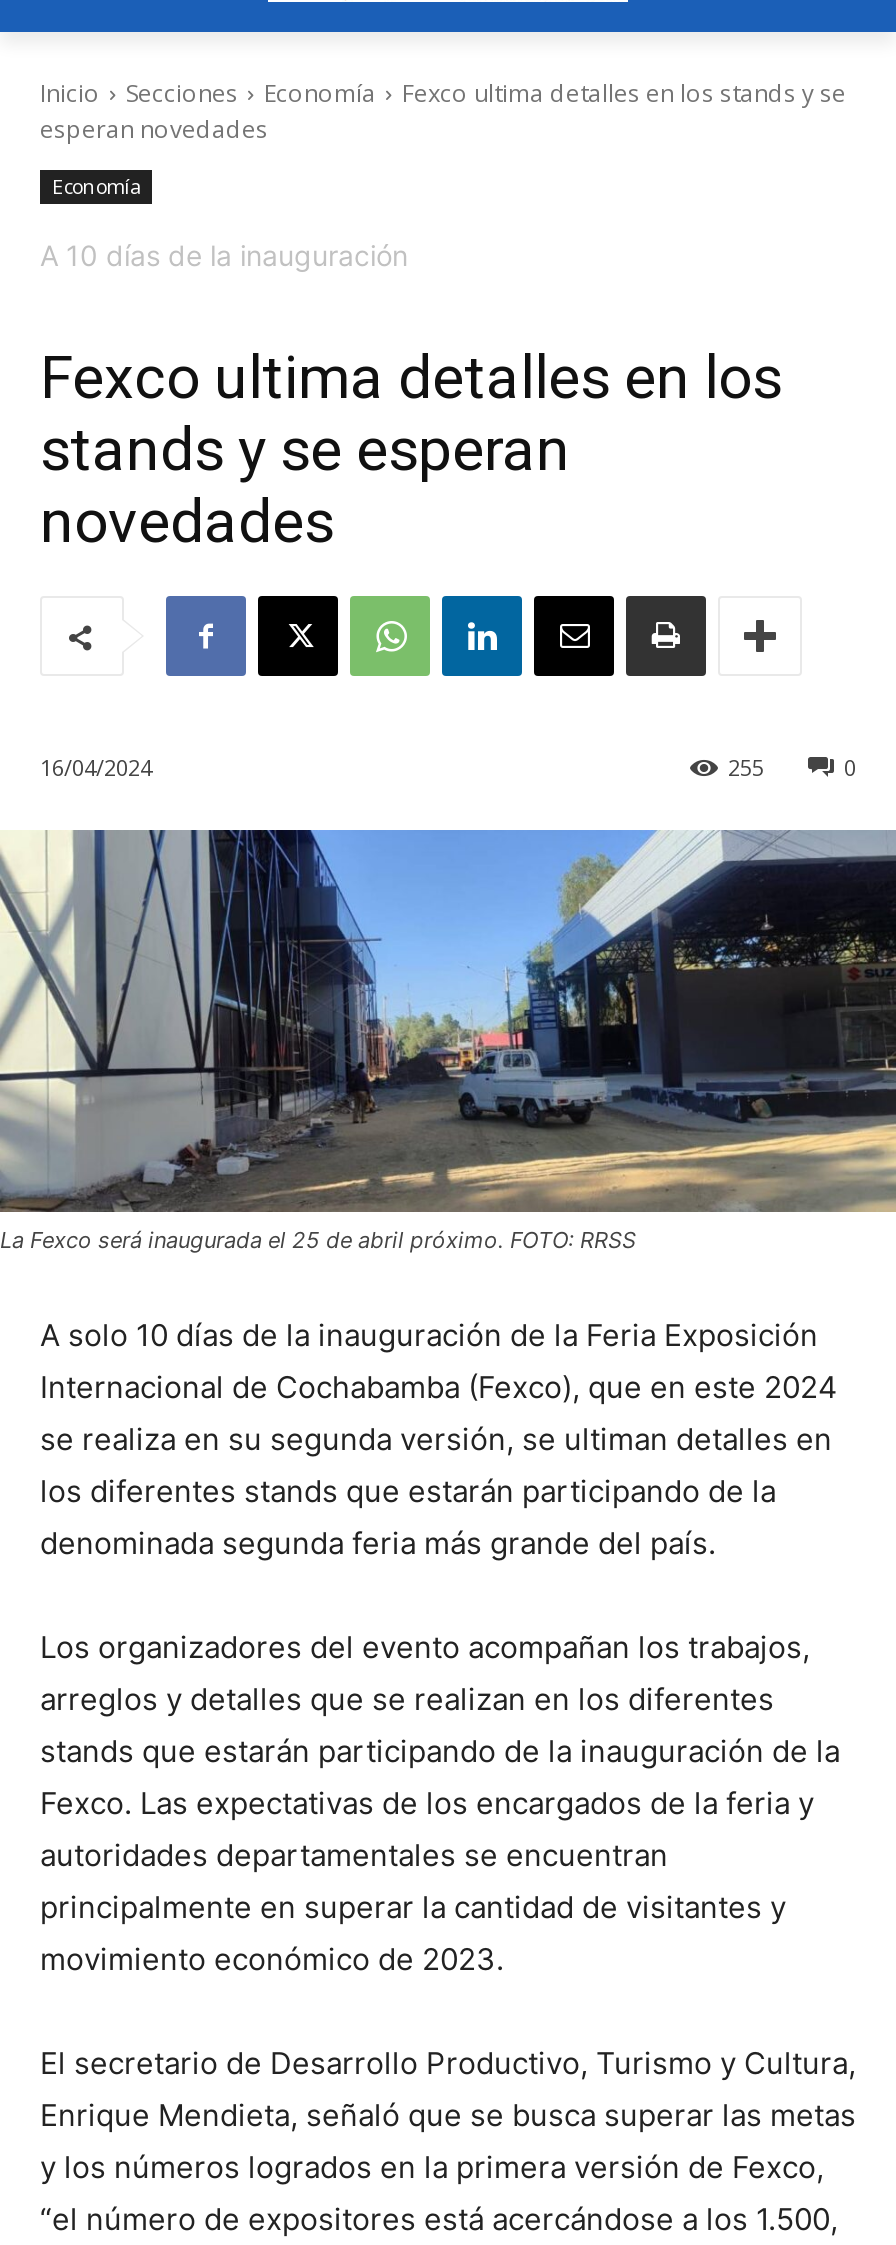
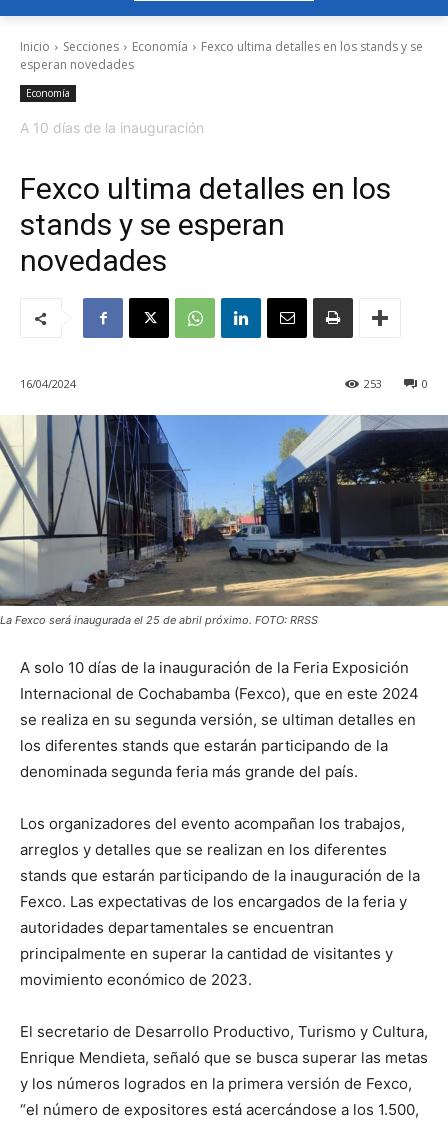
- 255
+ 253
